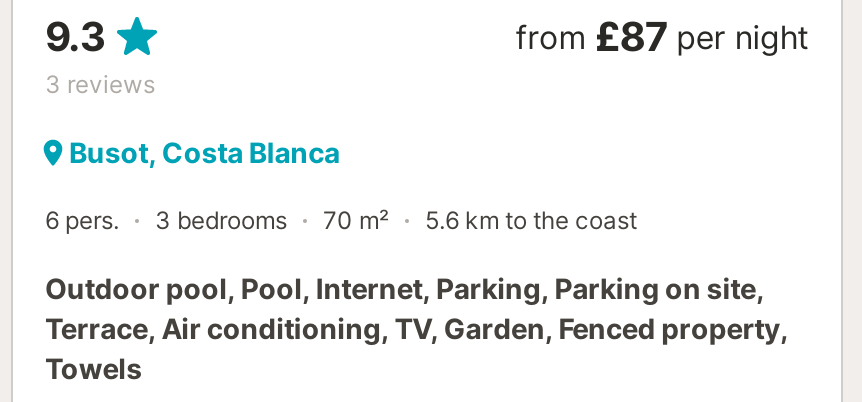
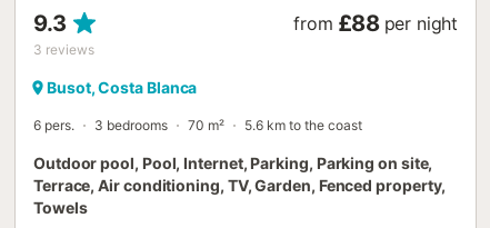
- from £87 per night
+ from £88 per night
